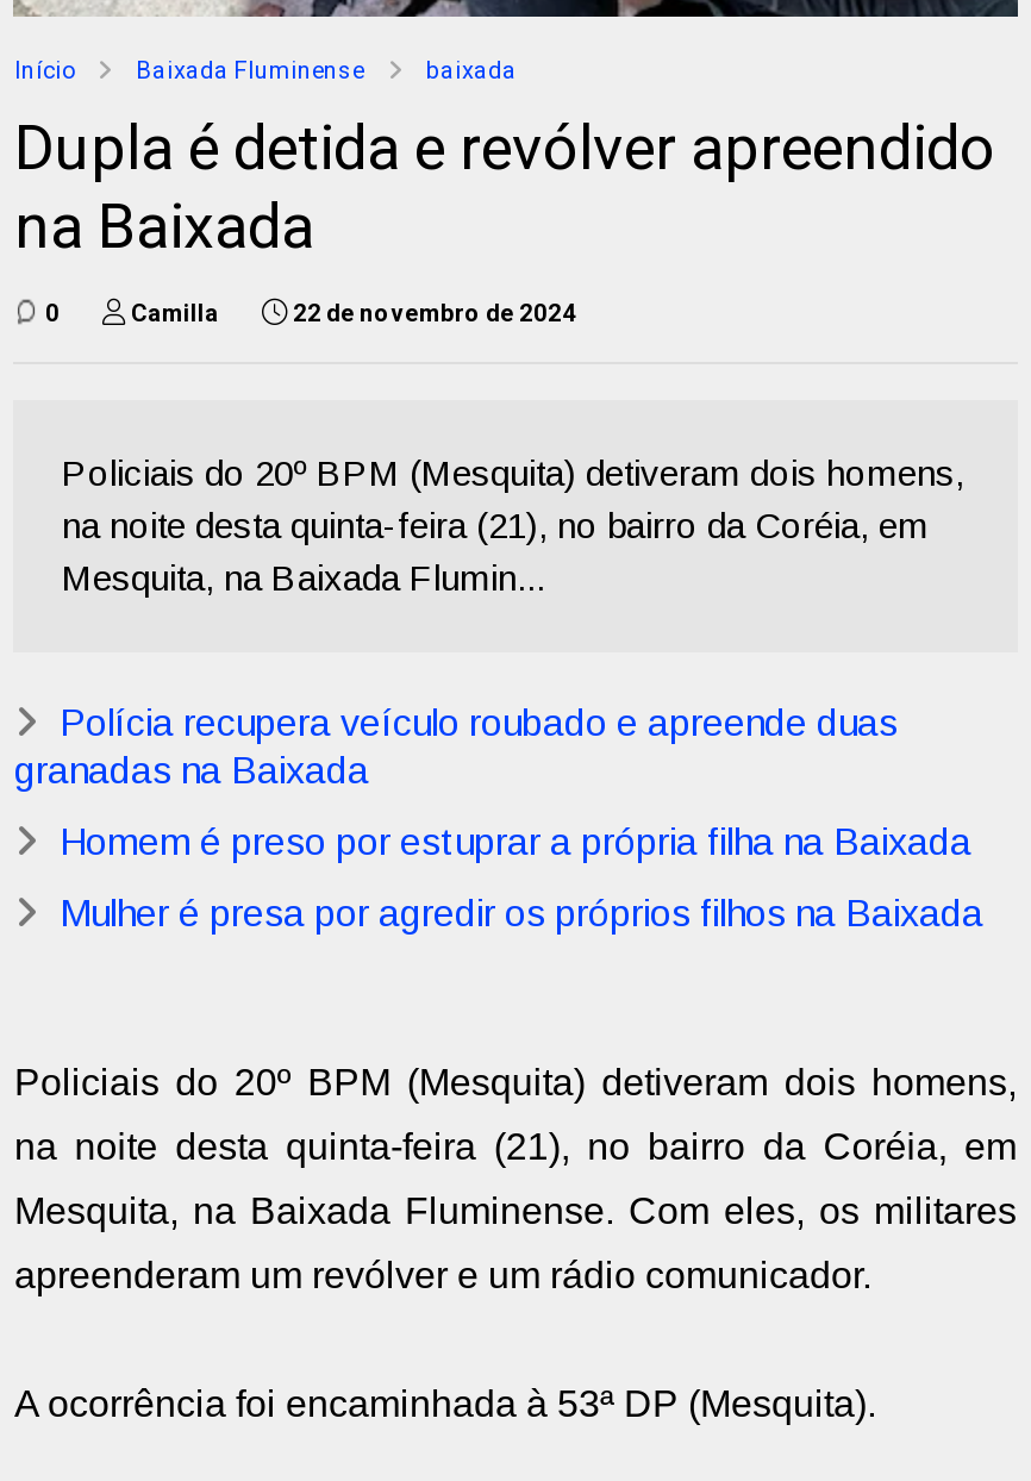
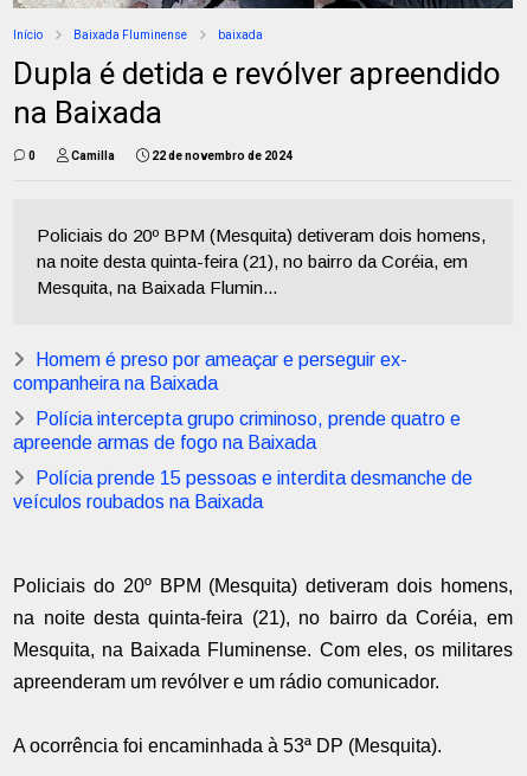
- Polícia recupera veículo roubado e apreende duas
- granadas na Baixada
+ Homem é preso por ameaçar e perseguir ex-
+ companheira na Baixada

- Homem é preso por estuprar a própria filha na Baixada
+ Polícia intercepta grupo criminoso, prende quatro e
+ apreende armas de fogo na Baixada

- Mulher é presa por agredir os próprios filhos na Baixada
+ Polícia prende 15 pessoas e interdita desmanche de
+ veículos roubados na Baixada
